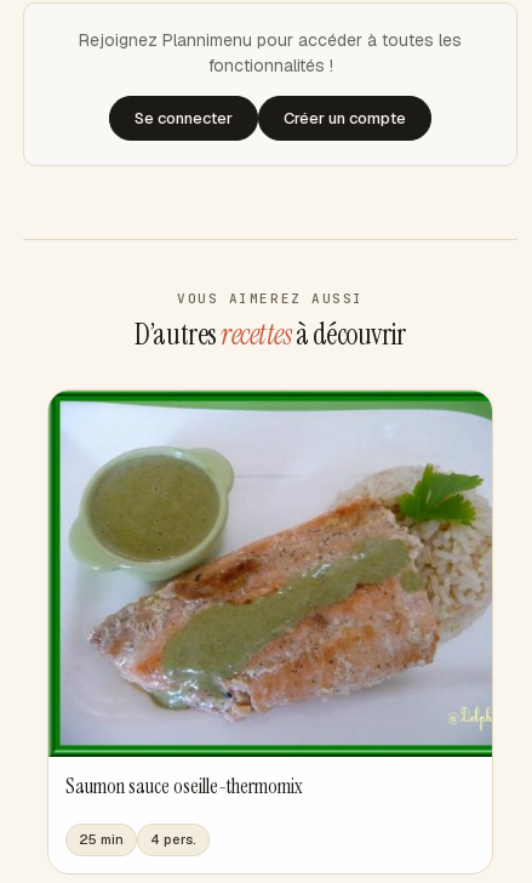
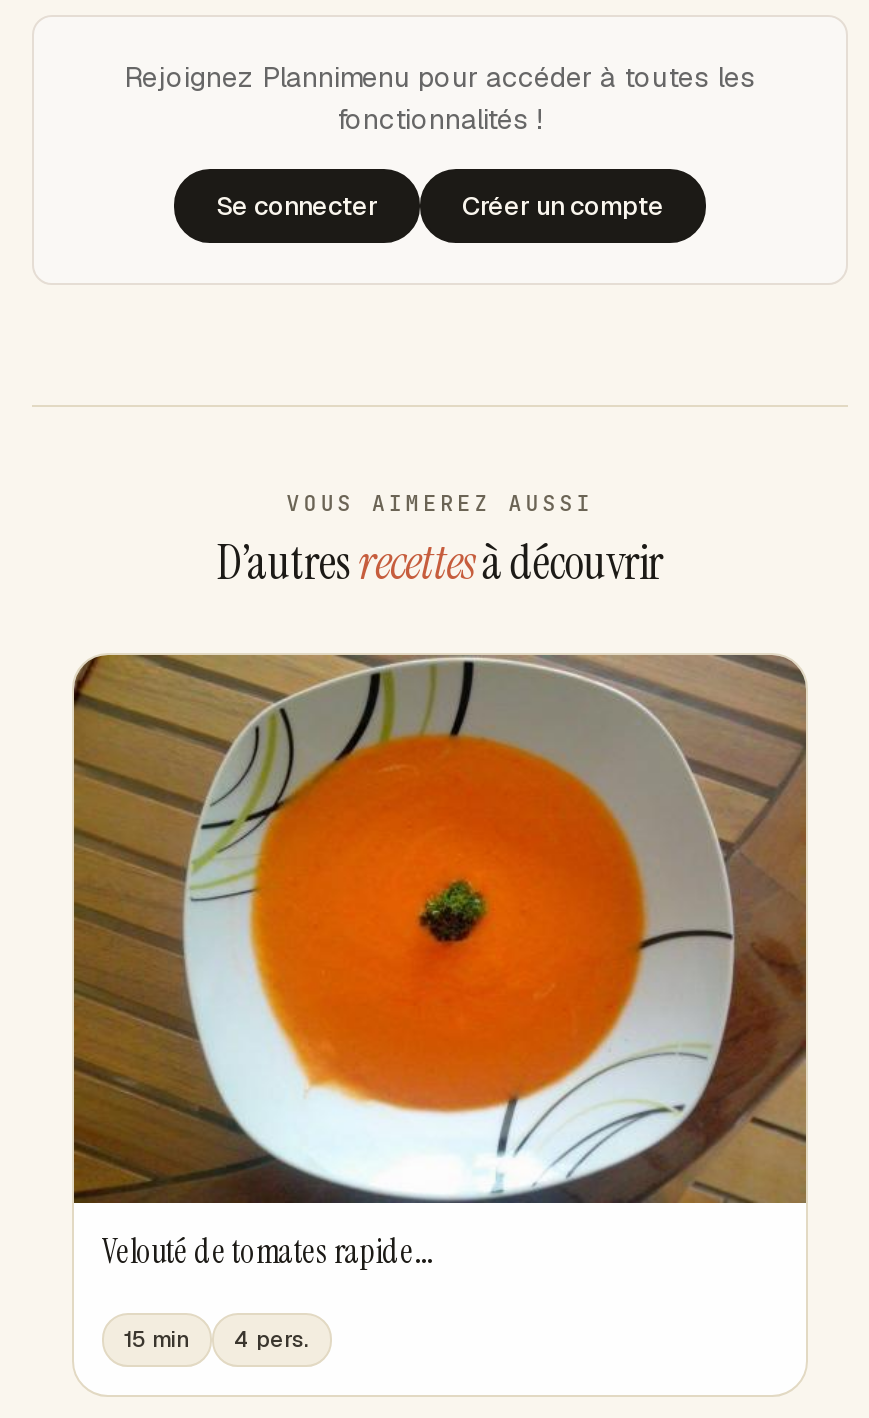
- [image]
- Saumon sauce oseille-thermomix
+ [image]
+ Velouté de tomates rapide...

- 25 min 4 pers.
+ 15 min 4 pers.
